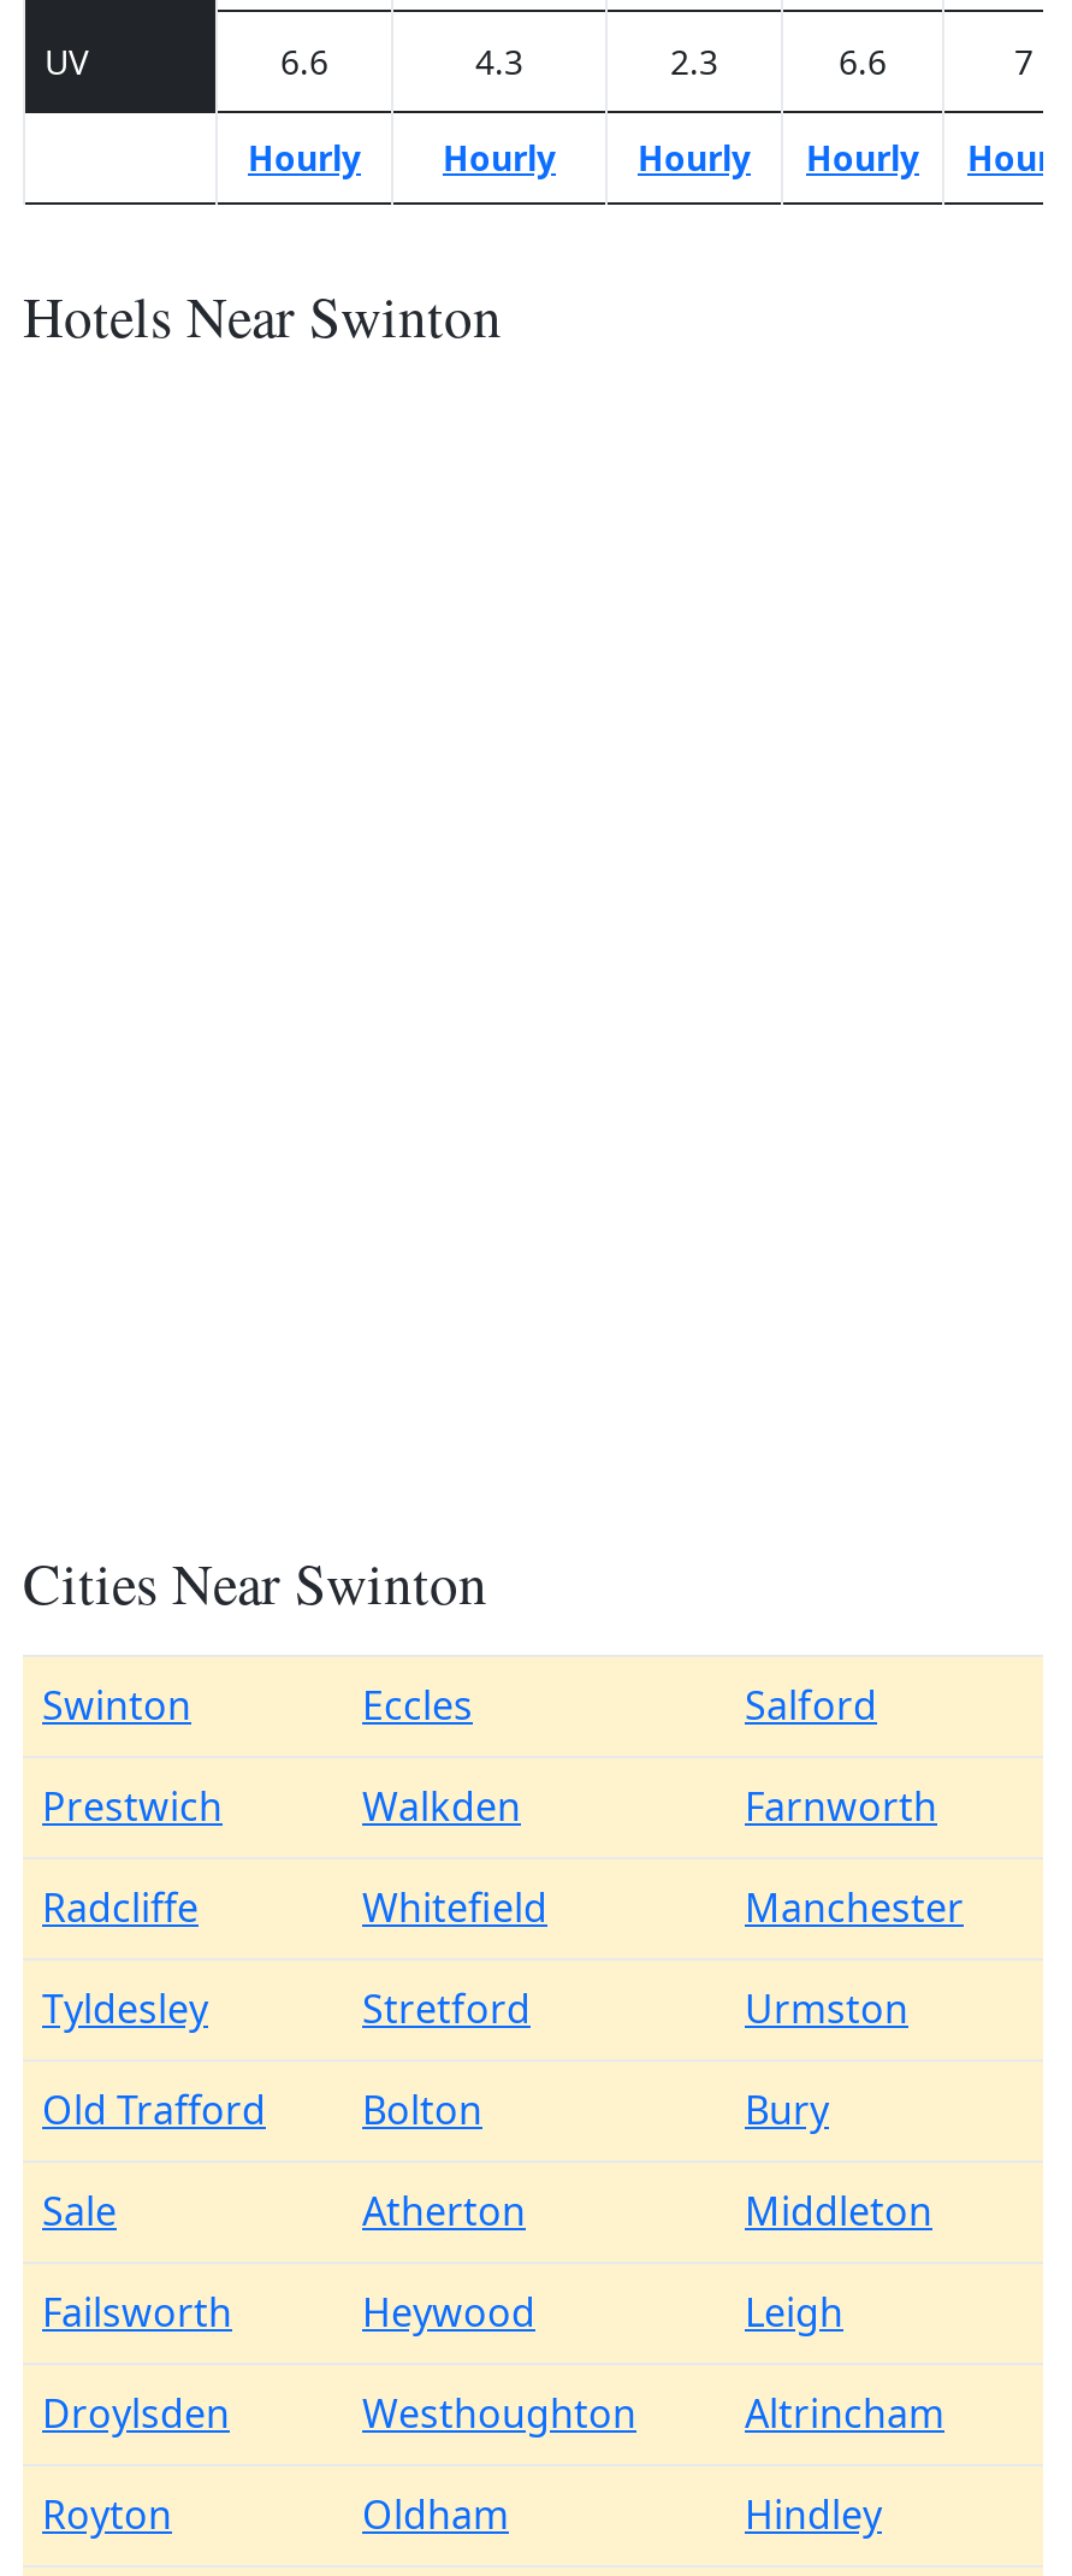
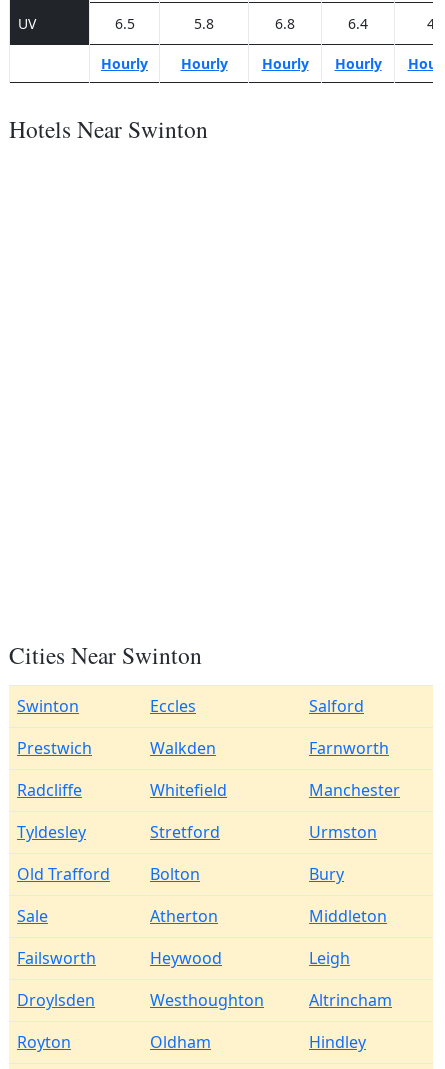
- 6.6
+ 6.5

- 4.3
+ 5.8

- 2.3
+ 6.8

- 6.6
+ 6.4

- 7
+ 4
